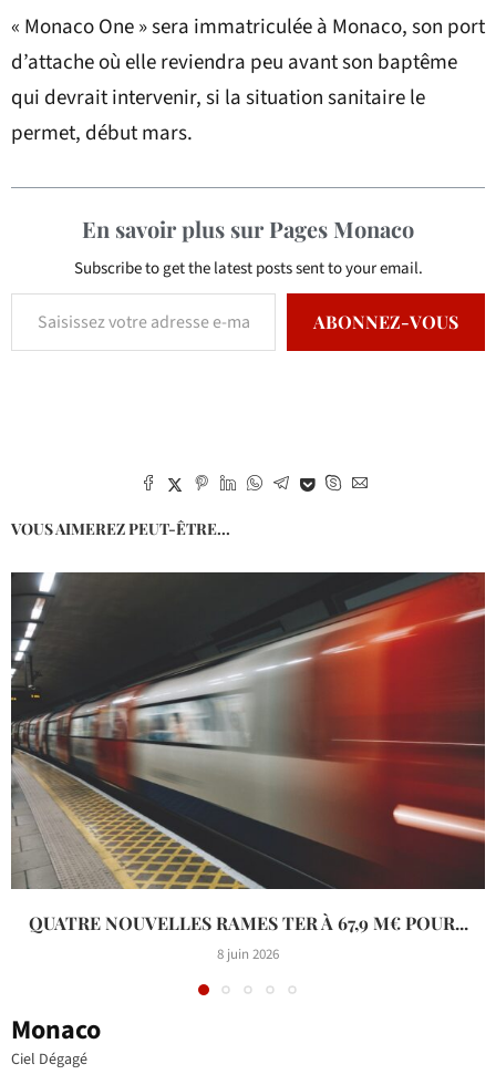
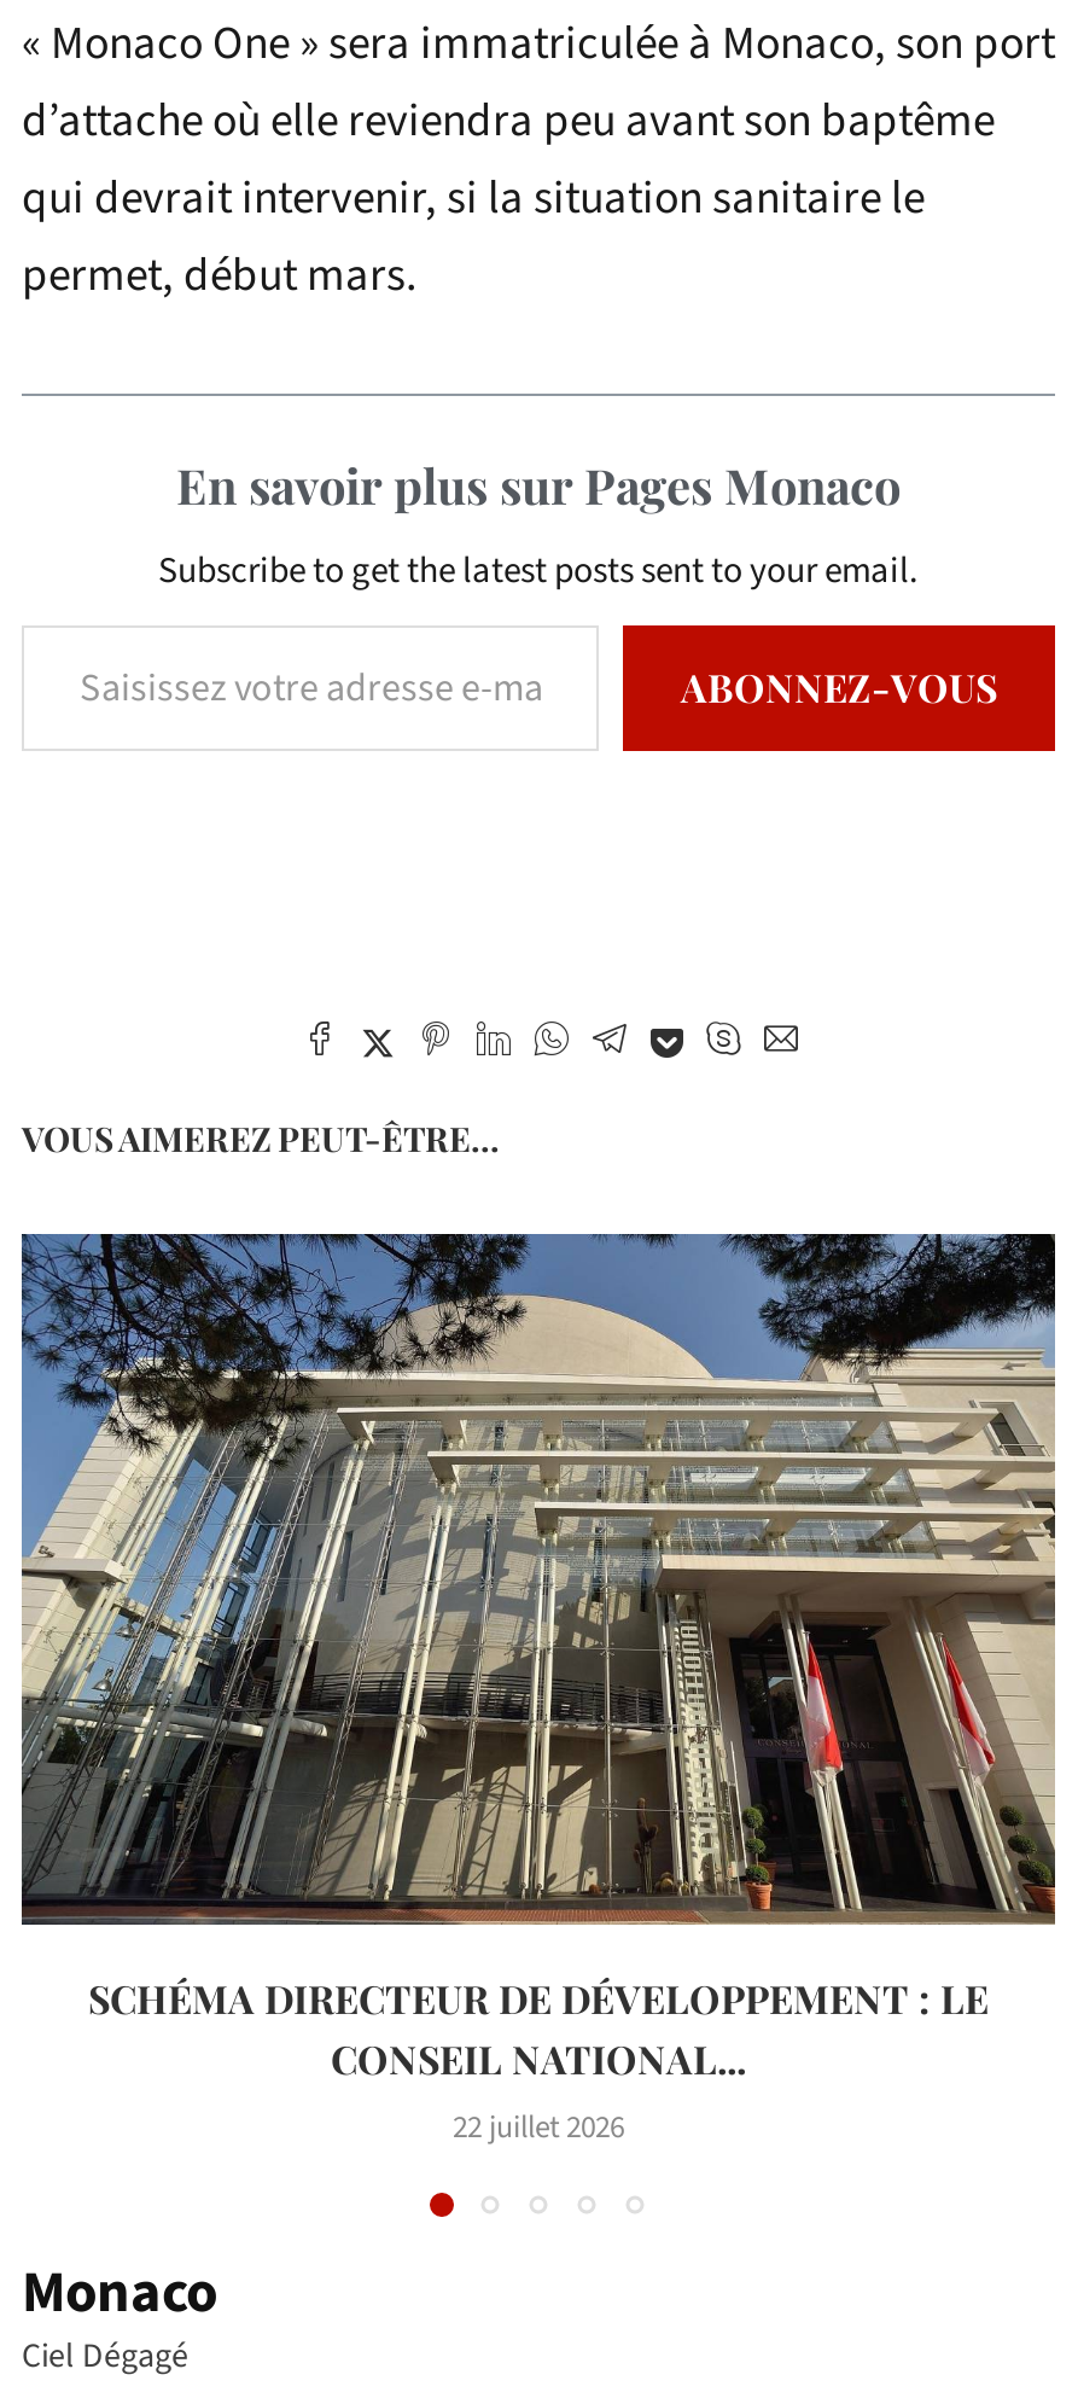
- [image]
- QUATRE NOUVELLES RAMES TER À 67,9 M€ POUR...
- 8 juin 2026
+ [image]
+ SCHÉMA DIRECTEUR DE DÉVELOPPEMENT : LE
+ CONSEIL NATIONAL...
+ 22 juillet 2026
